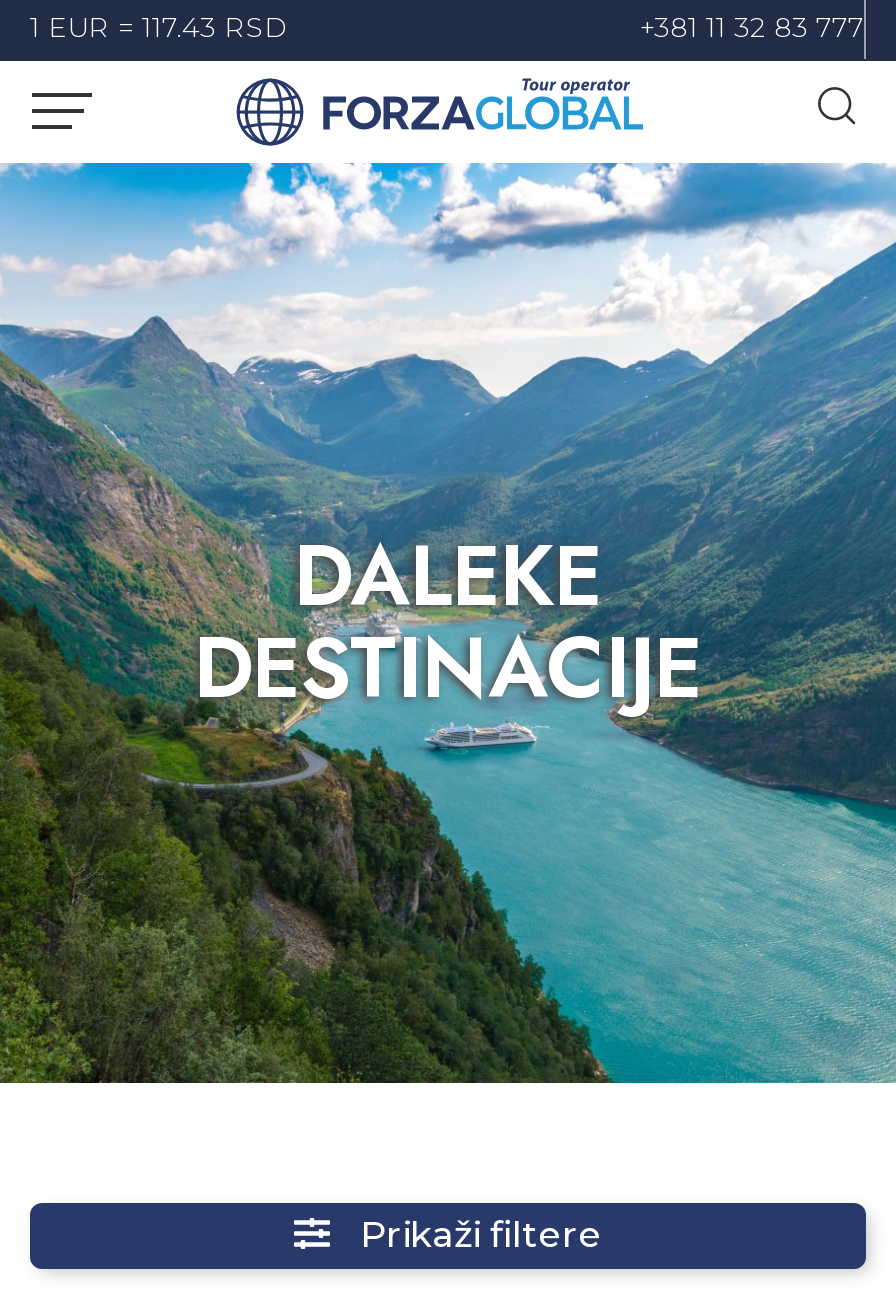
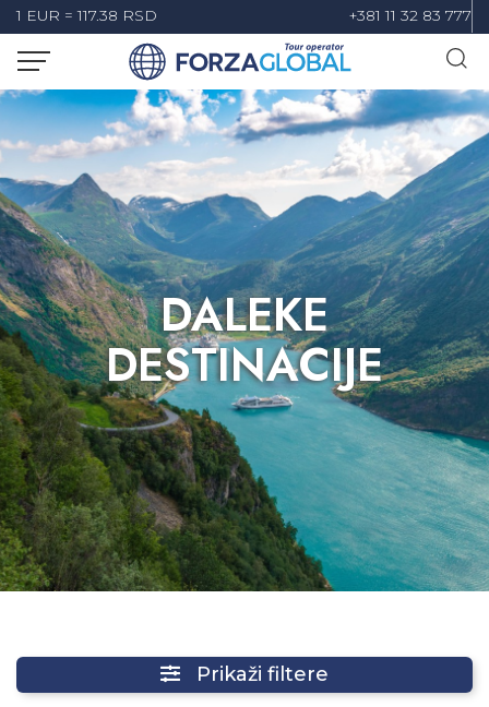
- 1 EUR = 117.43 RSD
+ 1 EUR = 117.38 RSD
